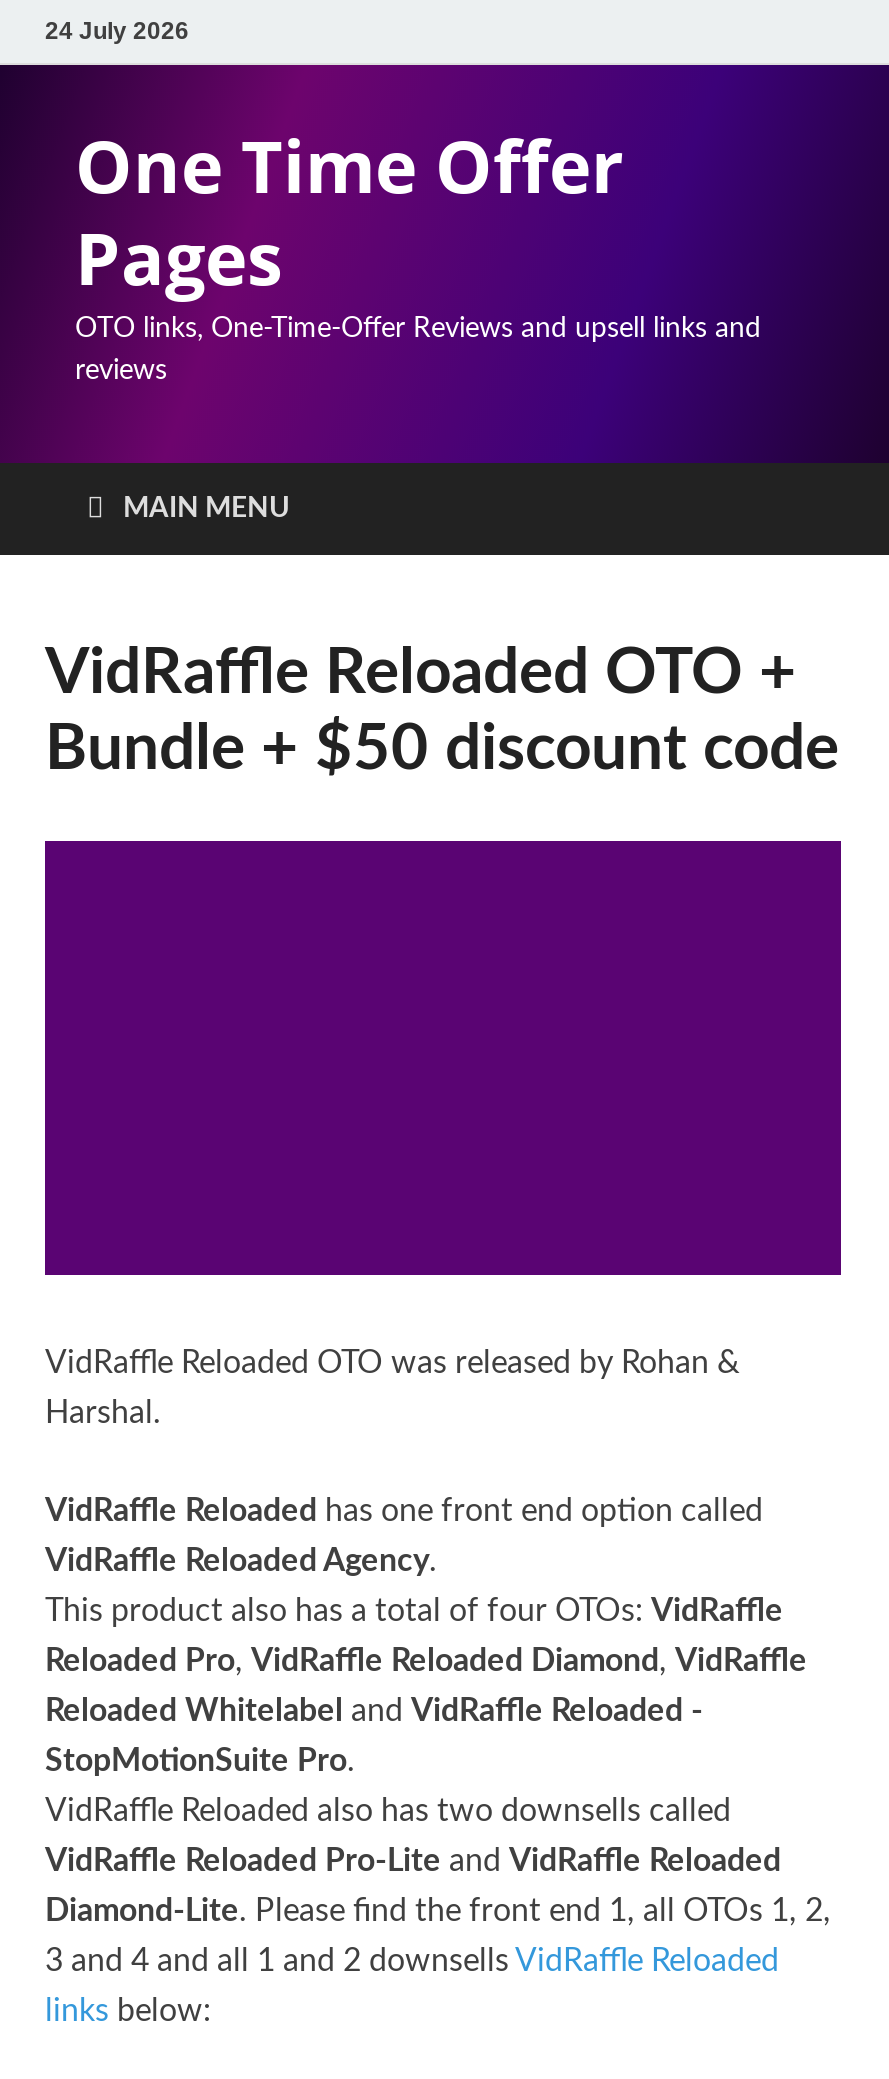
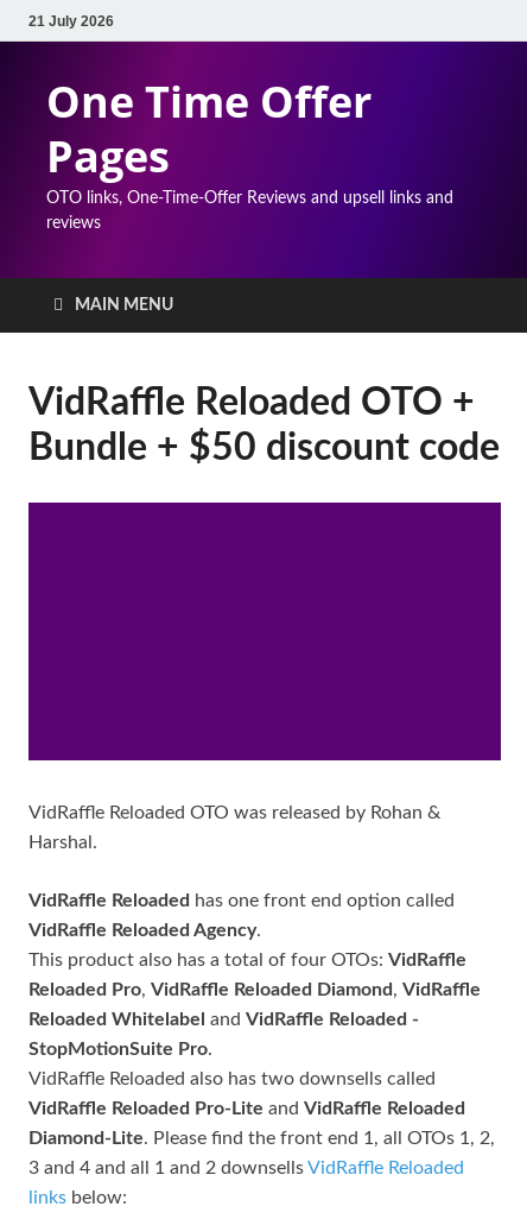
- 24 July 2026
+ 21 July 2026
